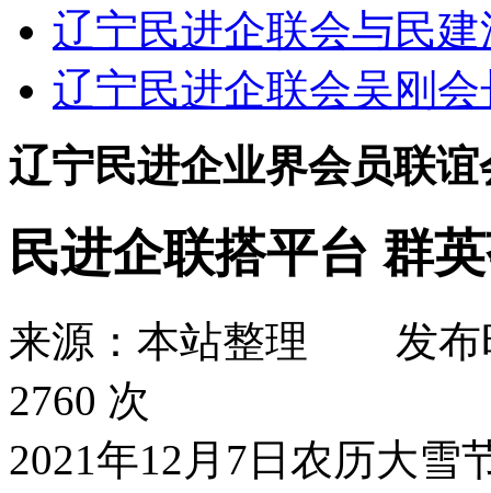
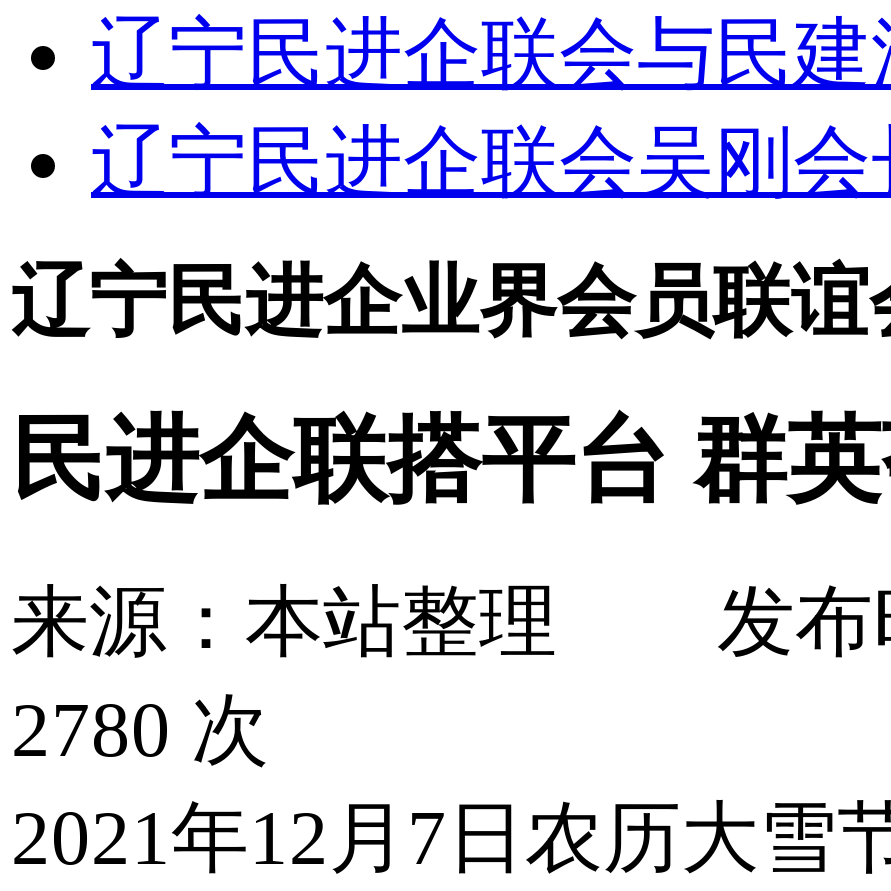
- 2760 次
+ 2780 次
